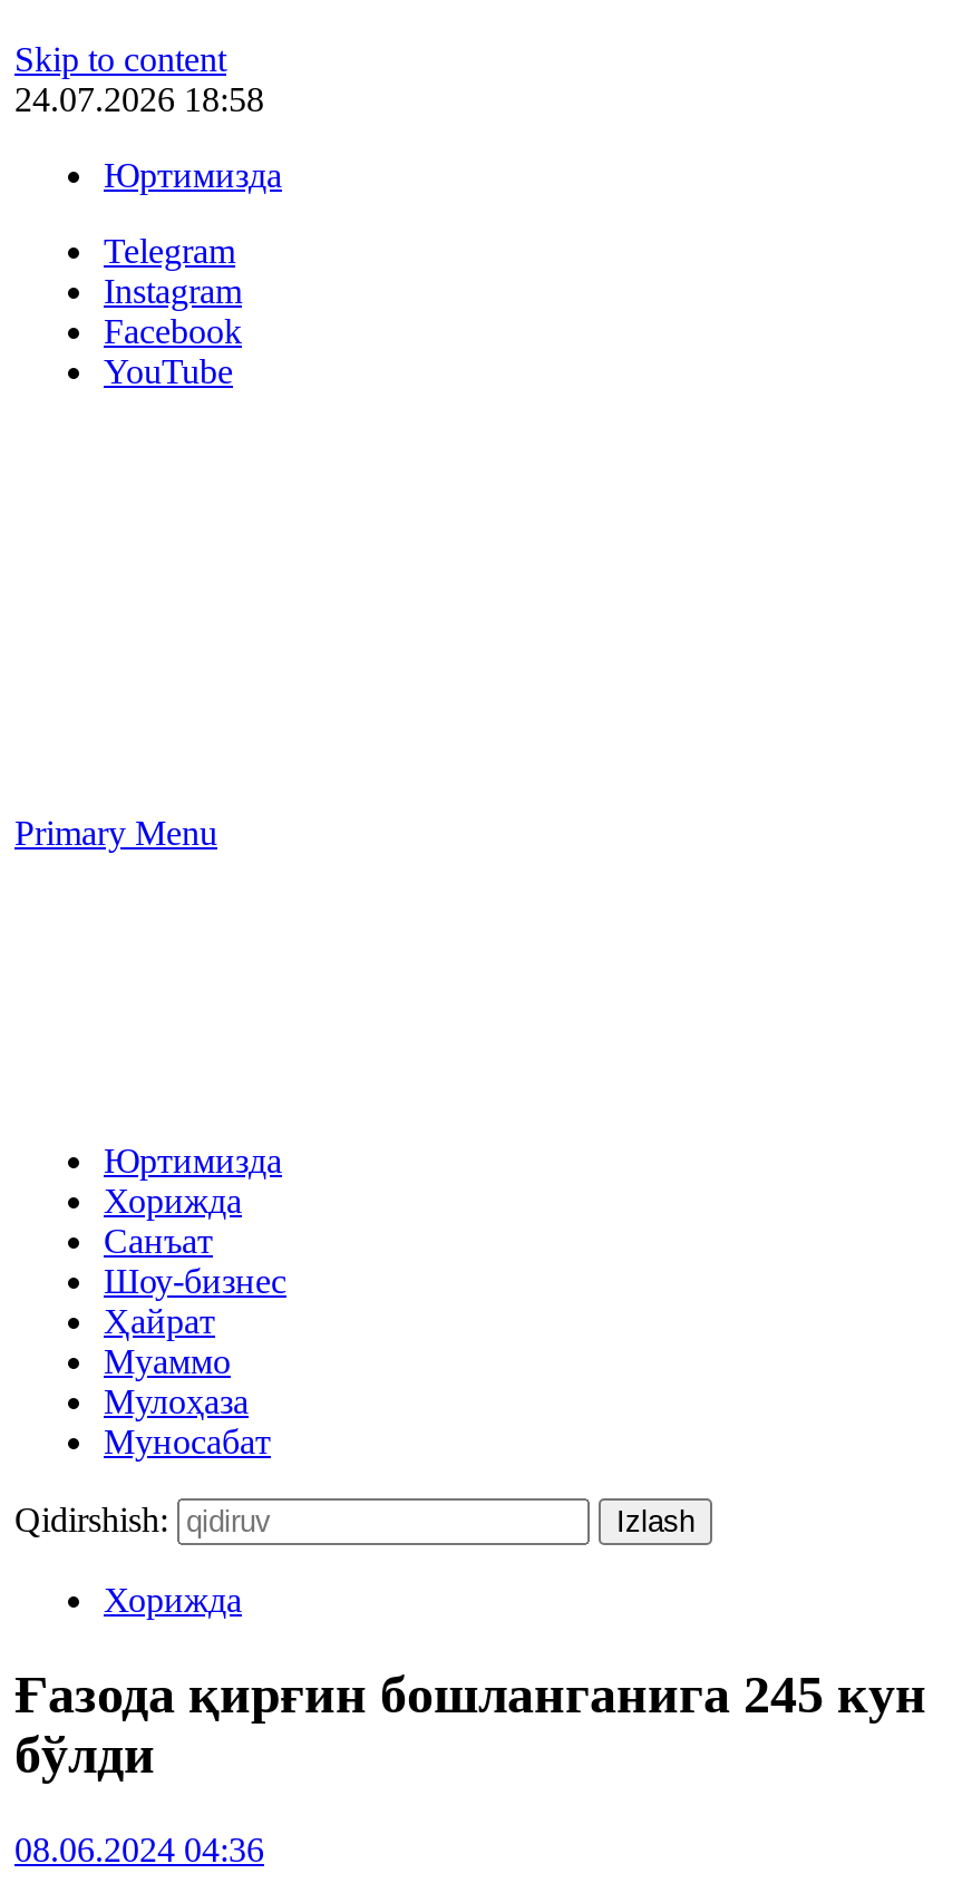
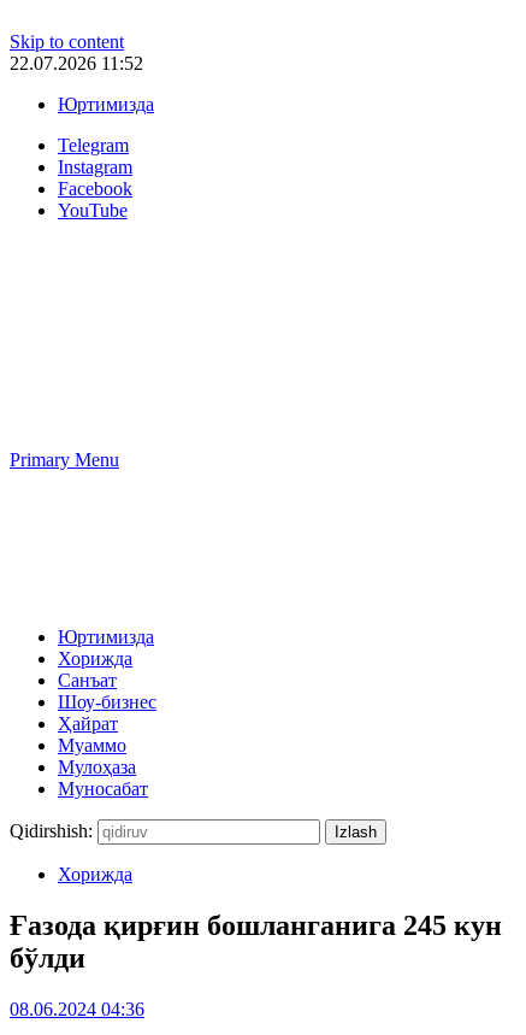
- 24.07.2026 18:58
+ 22.07.2026 11:52
